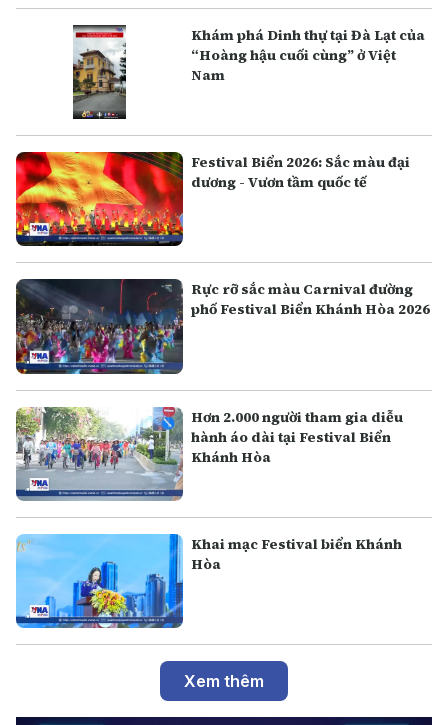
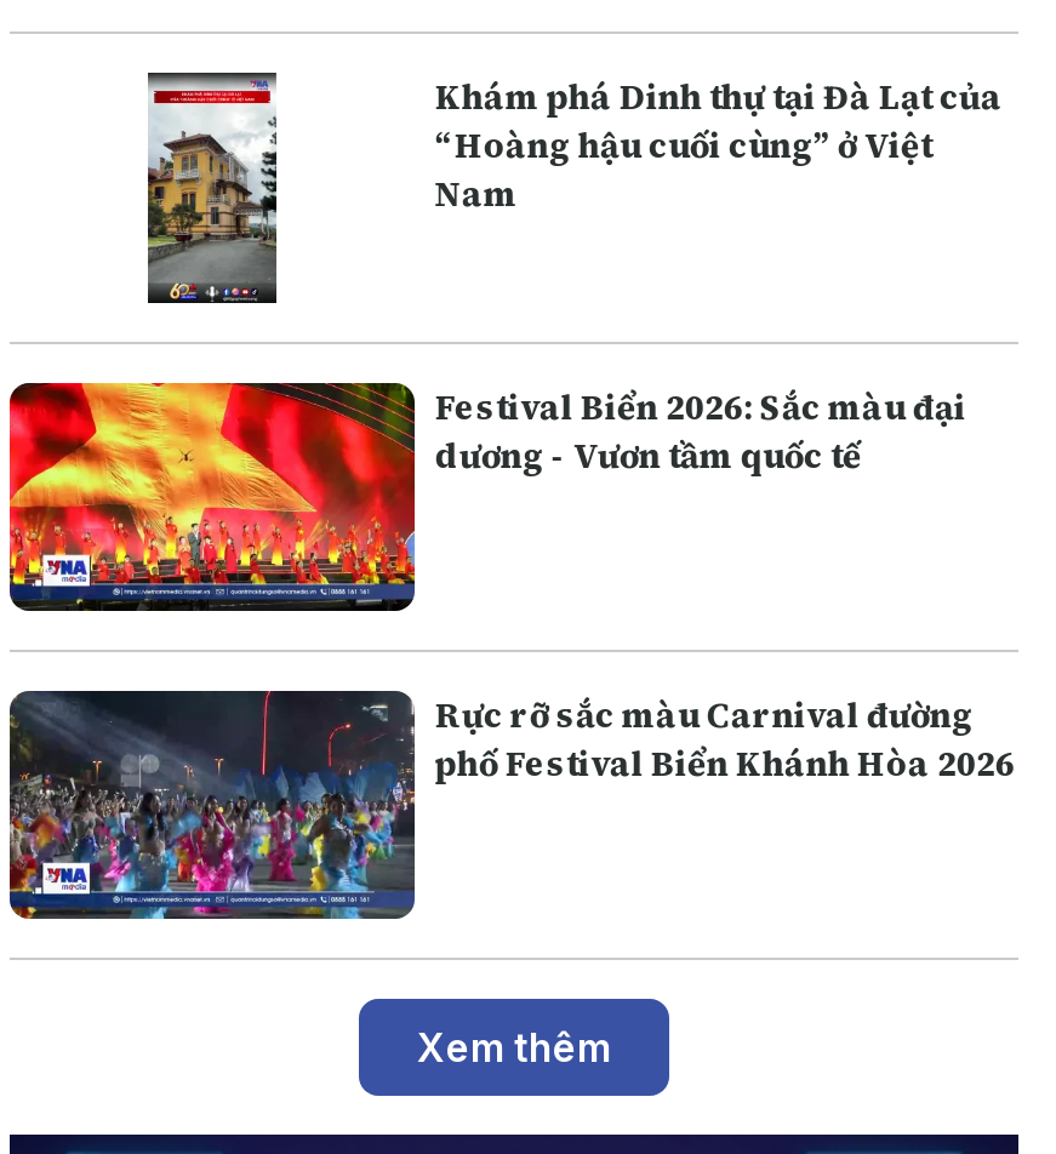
- [image]
- Hơn 2.000 người tham gia diễu
- hành áo dài tại Festival Biển
- Khánh Hòa

- [image]
- Khai mạc Festival biển Khánh
- Hòa
